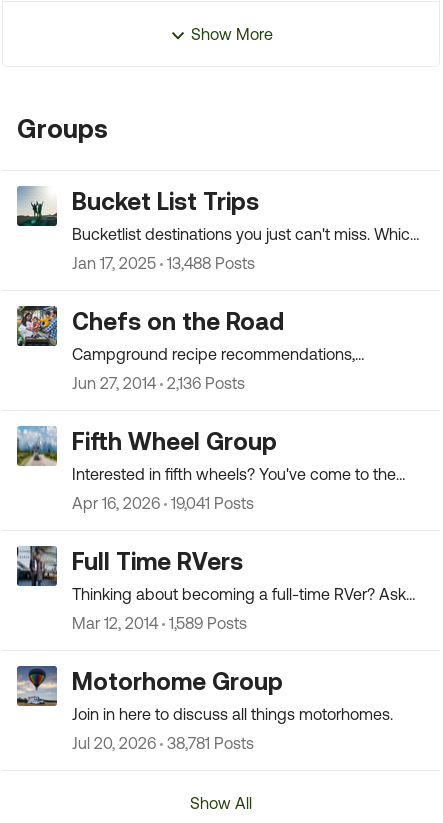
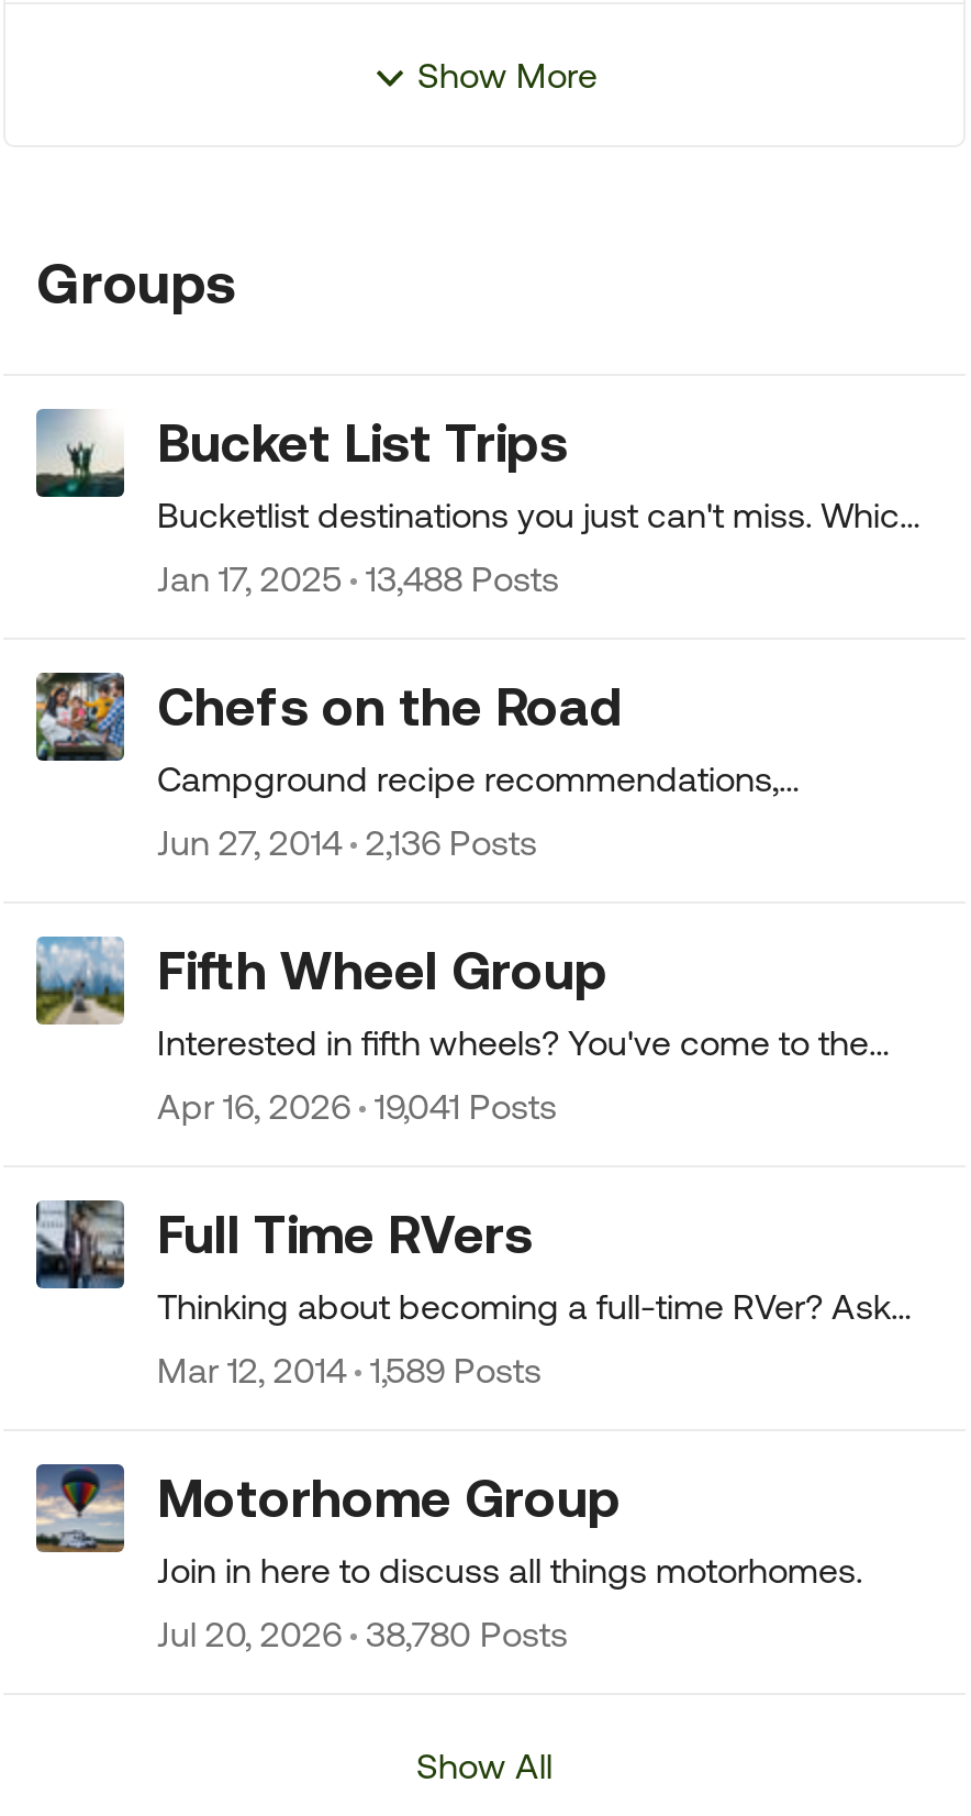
- Jul 20, 2026 38,781 Posts
+ Jul 20, 2026 38,780 Posts
